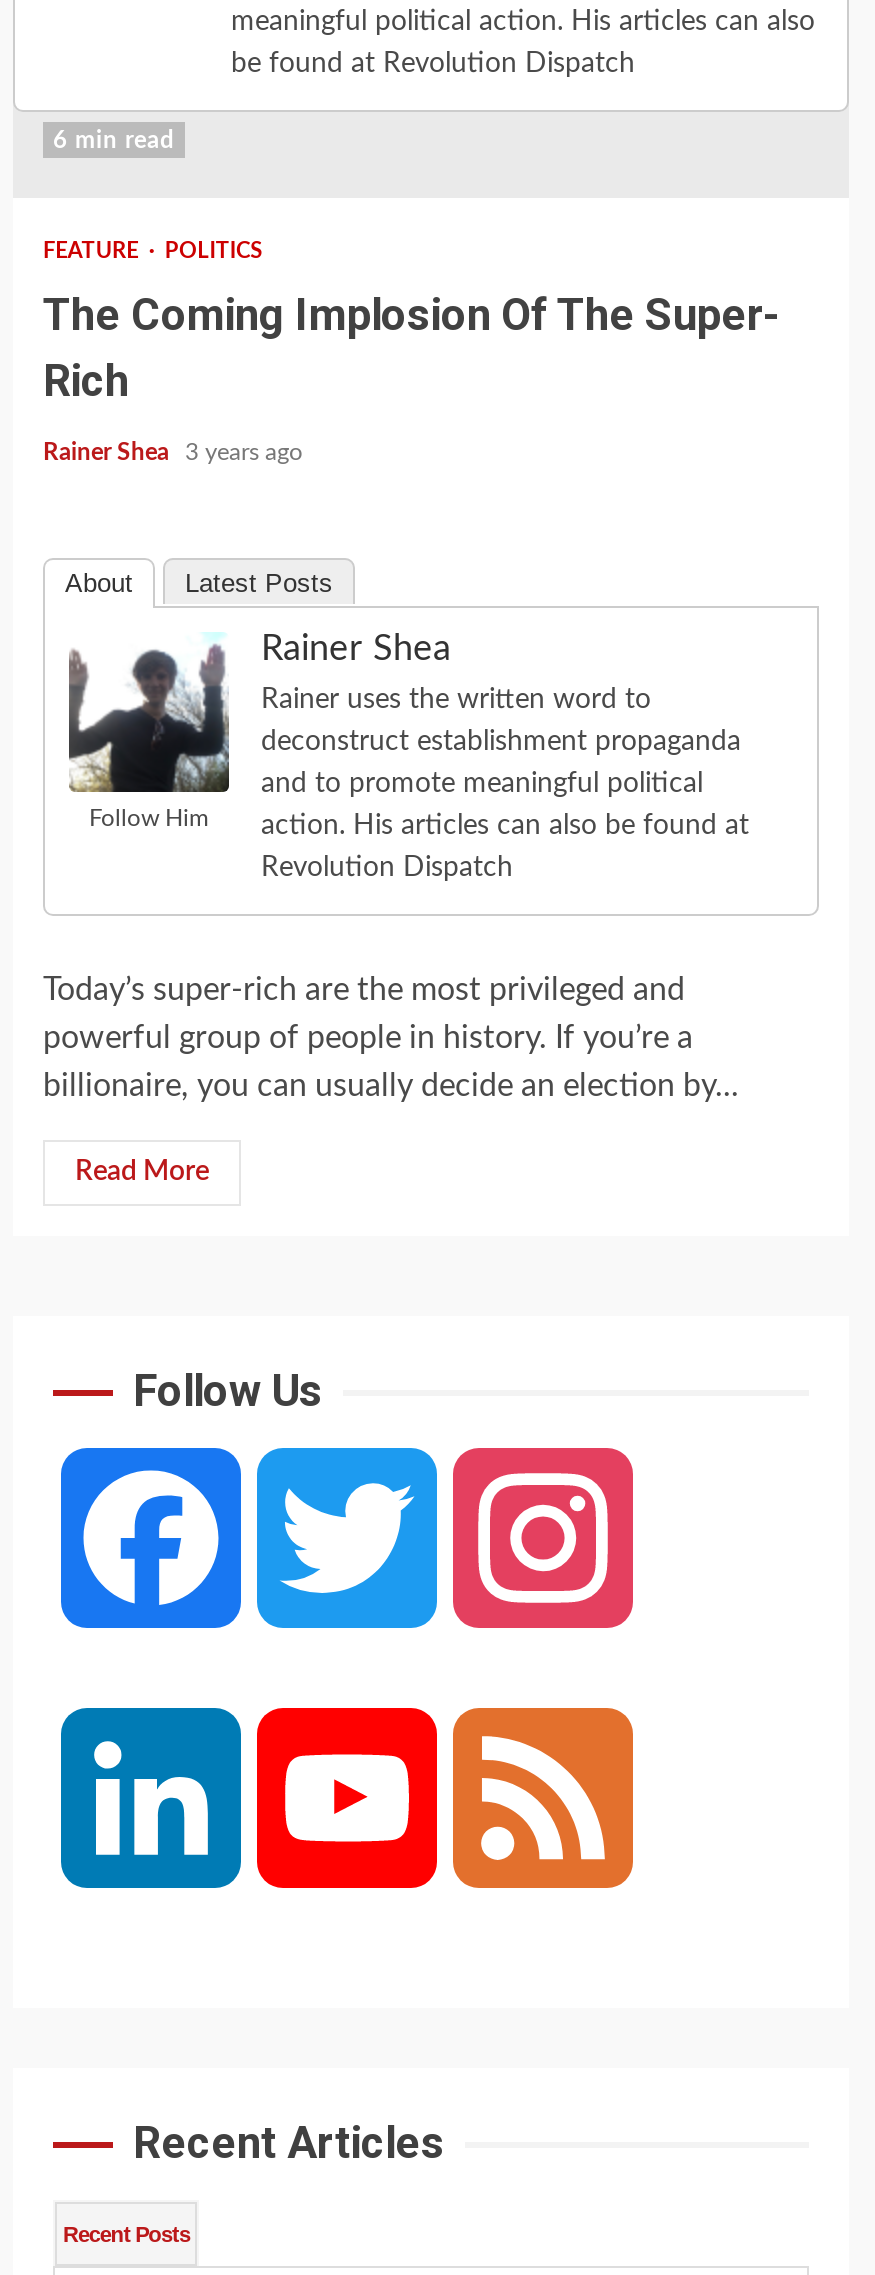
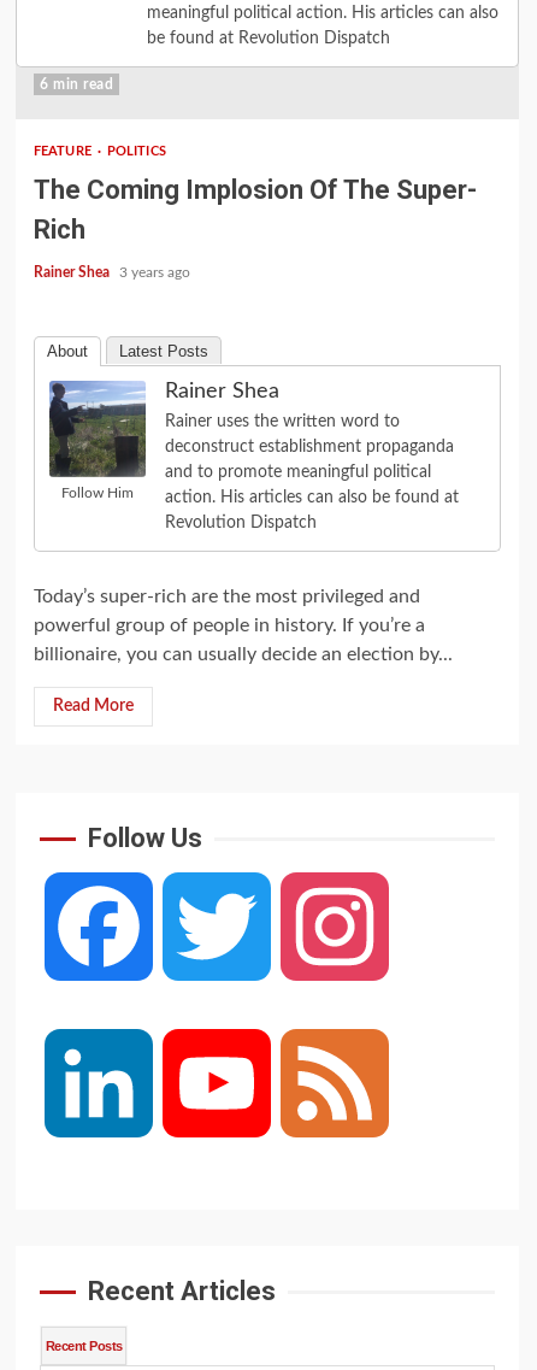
- [image]
+ [image]
